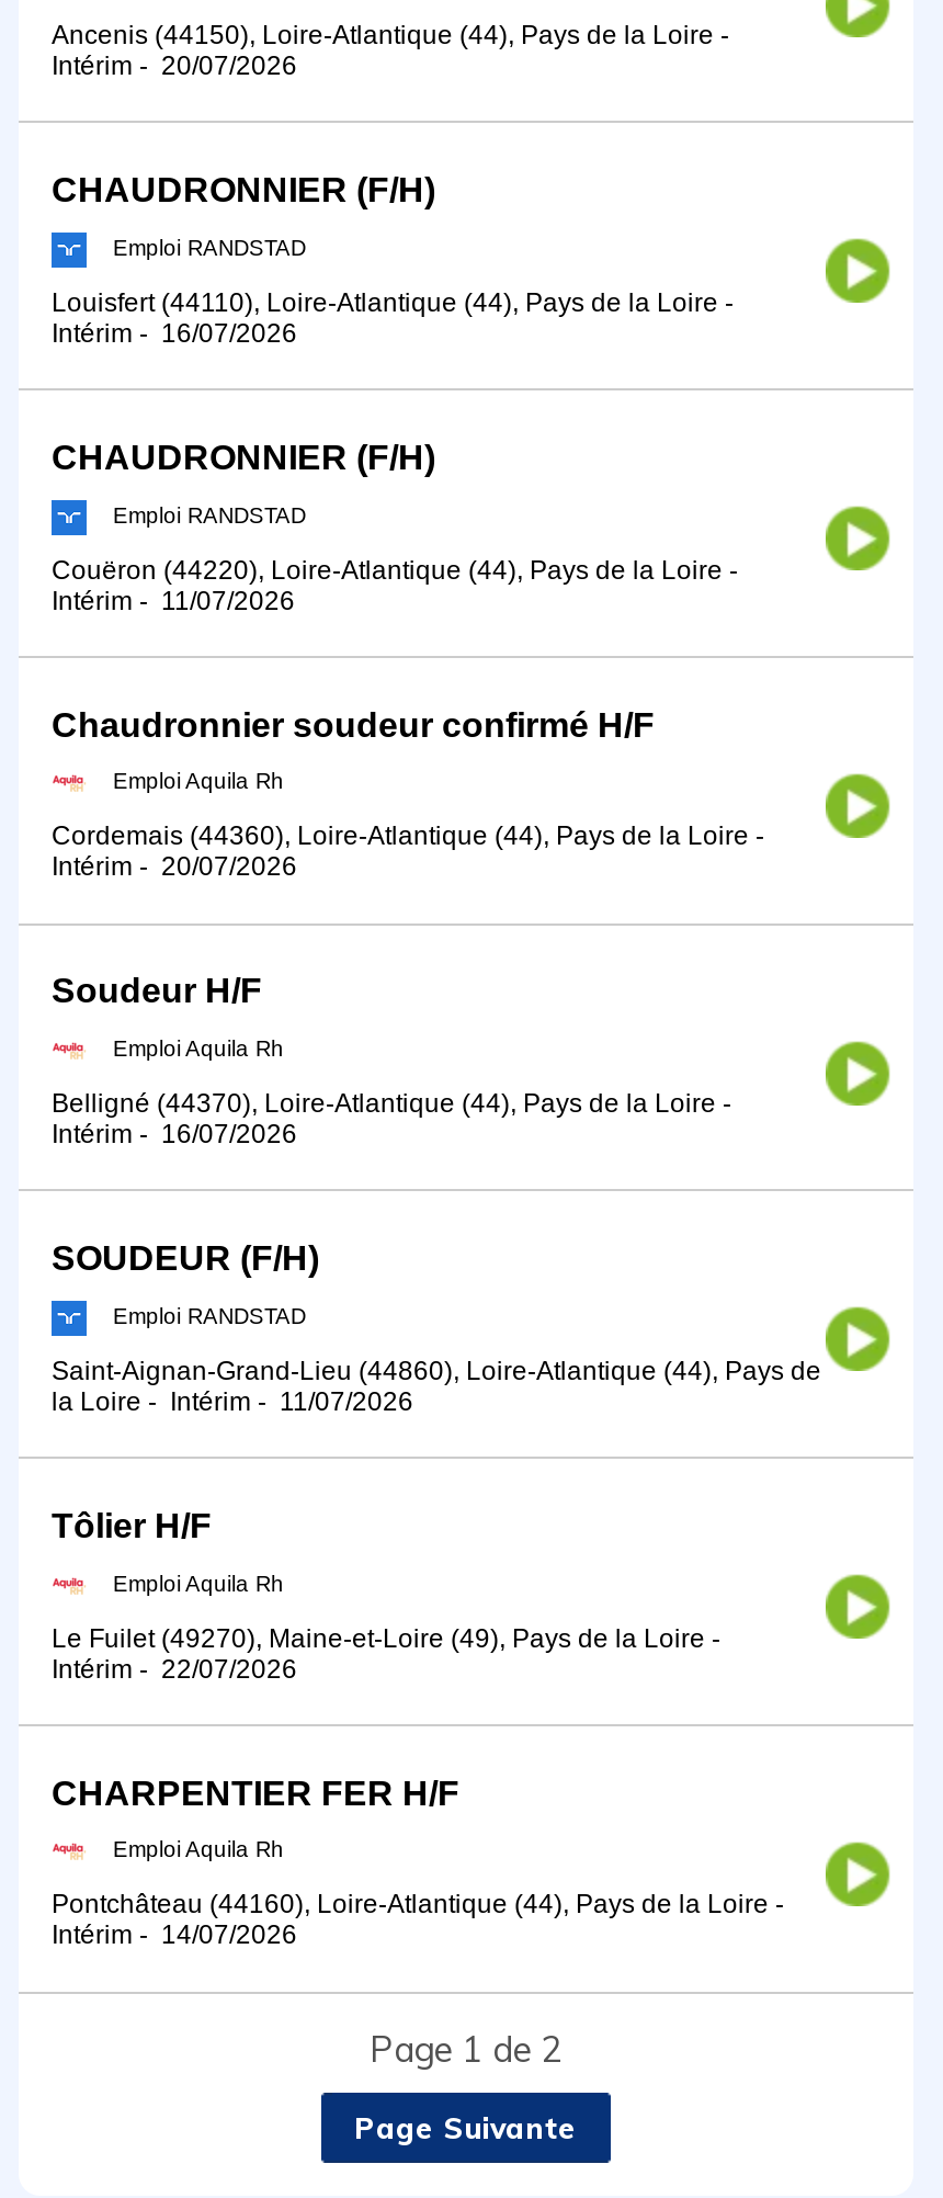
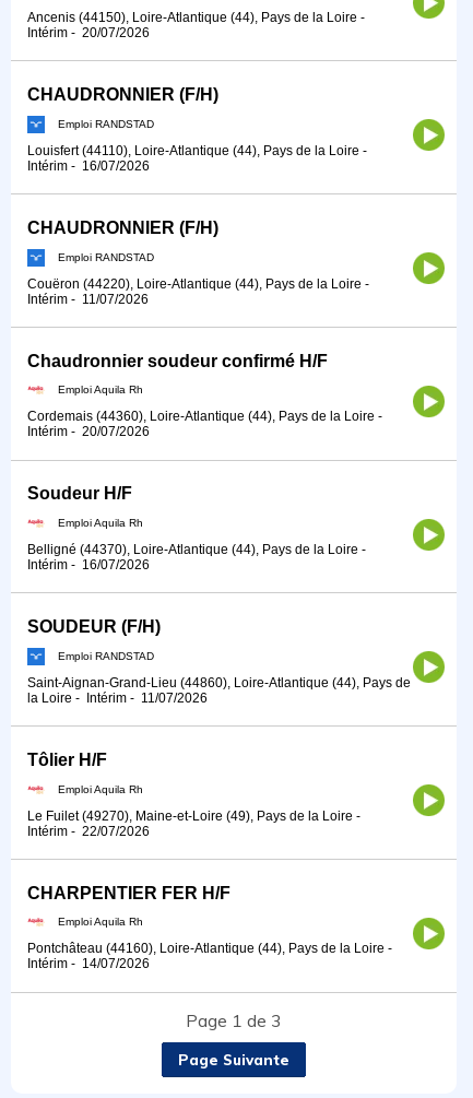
- Page 1 de 2
+ Page 1 de 3
